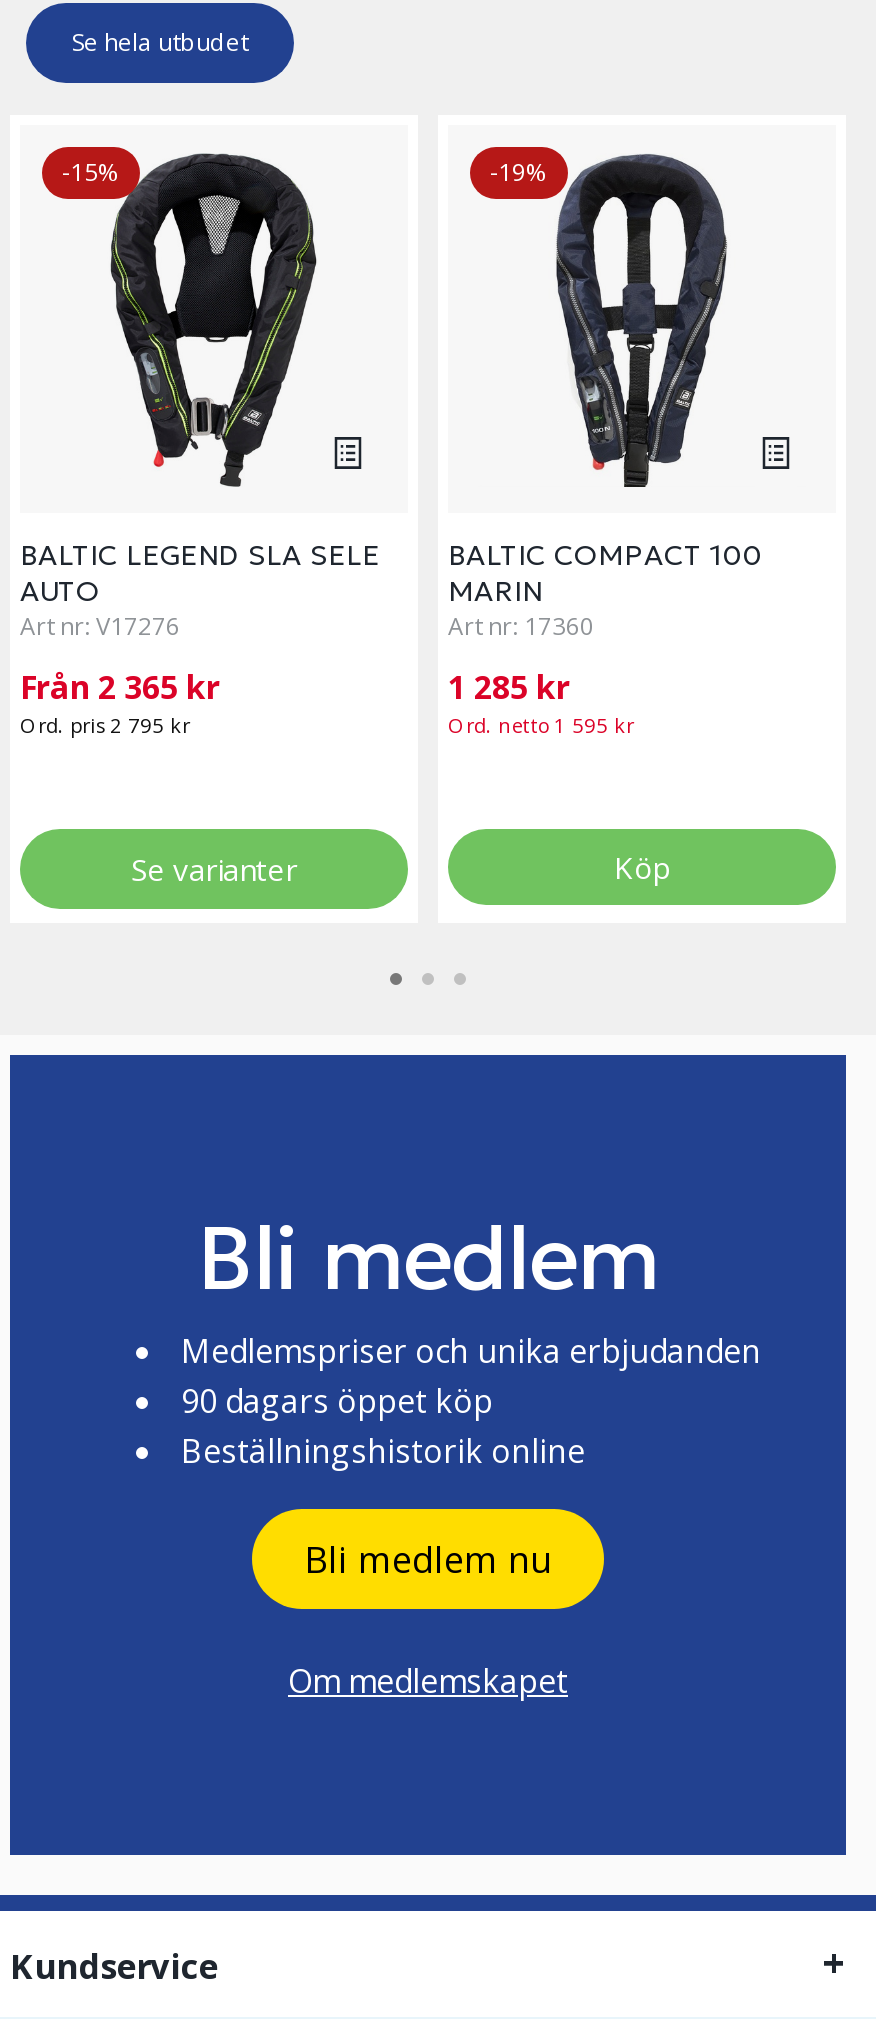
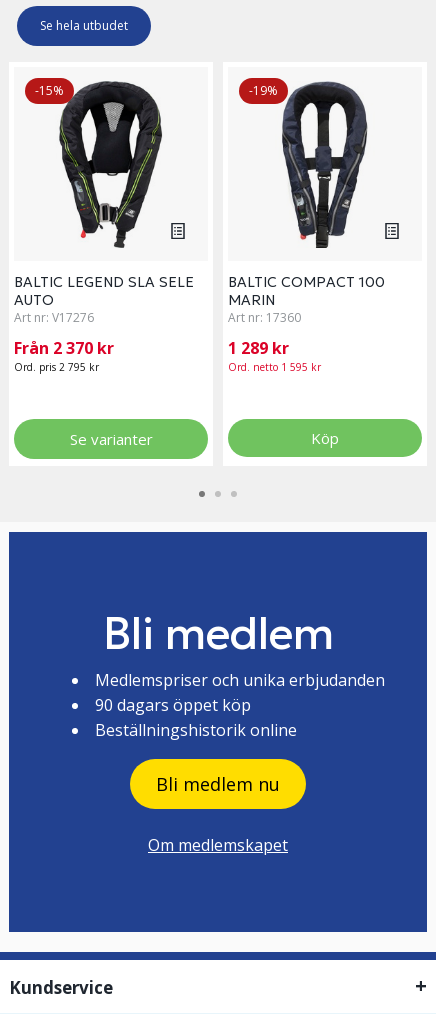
- Från 2 365 kr
+ Från 2 370 kr

- 1 285 kr
+ 1 289 kr
